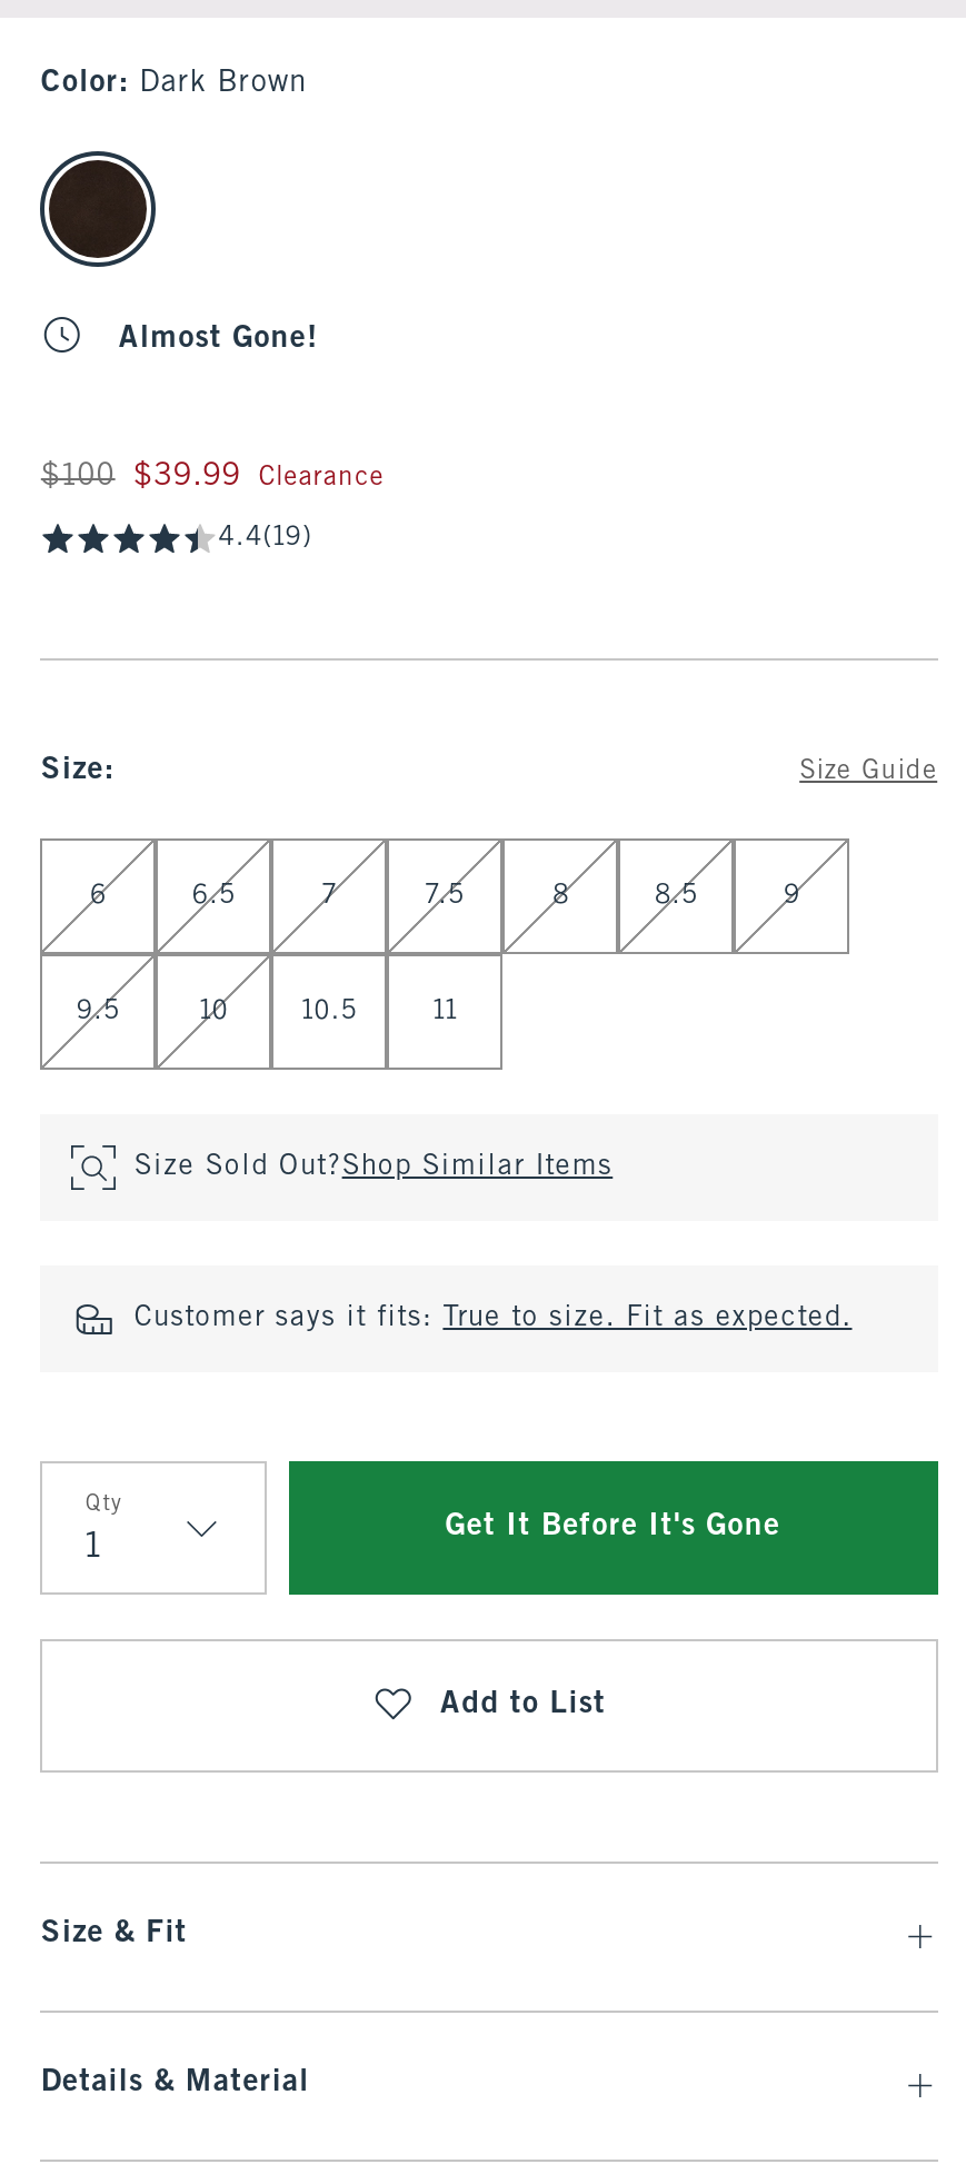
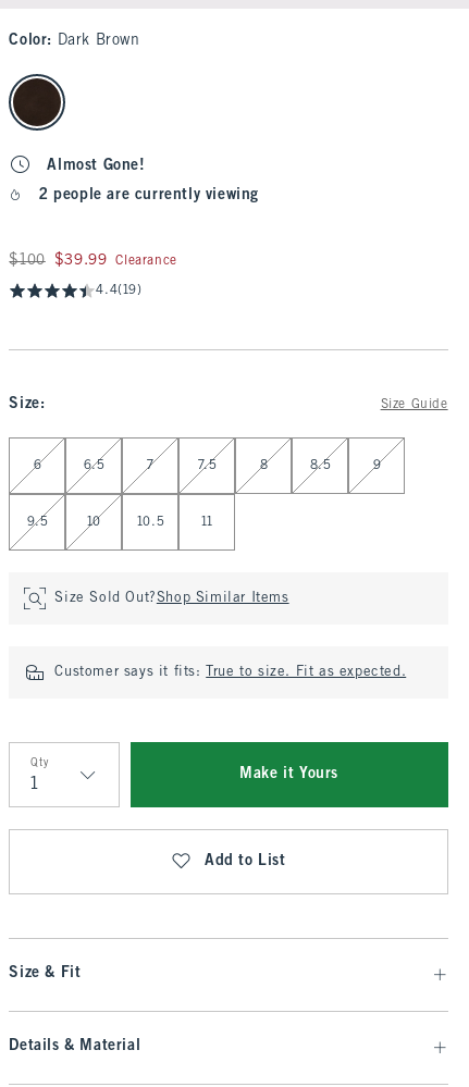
+ 2 people are currently viewing

- Get It Before It's Gone
+ Make it Yours
